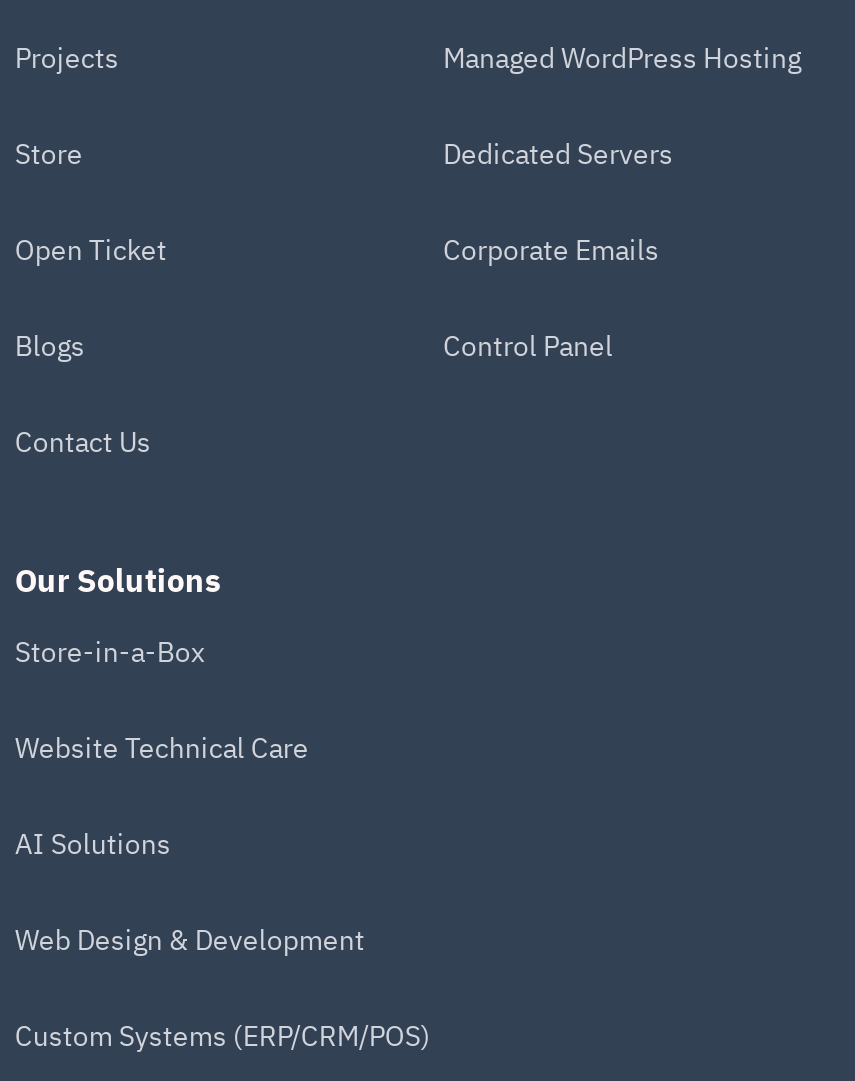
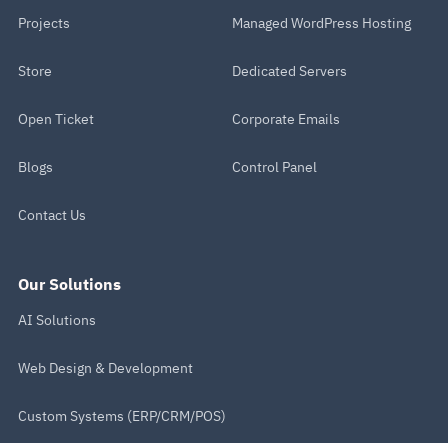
- Store-in-a-Box
- Website Technical Care
